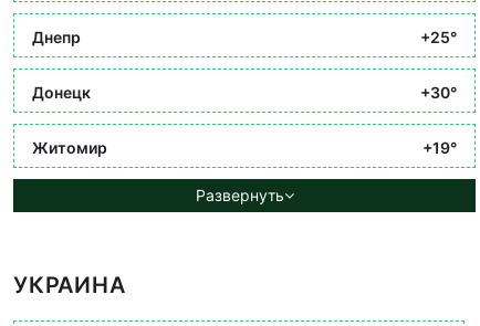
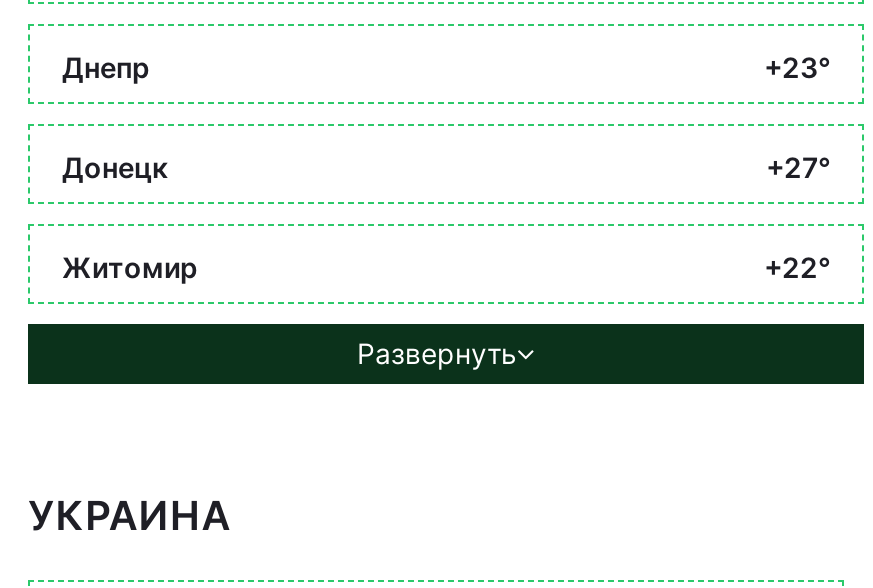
- +25°
+ +23°

- +30°
+ +27°

- +19°
+ +22°
